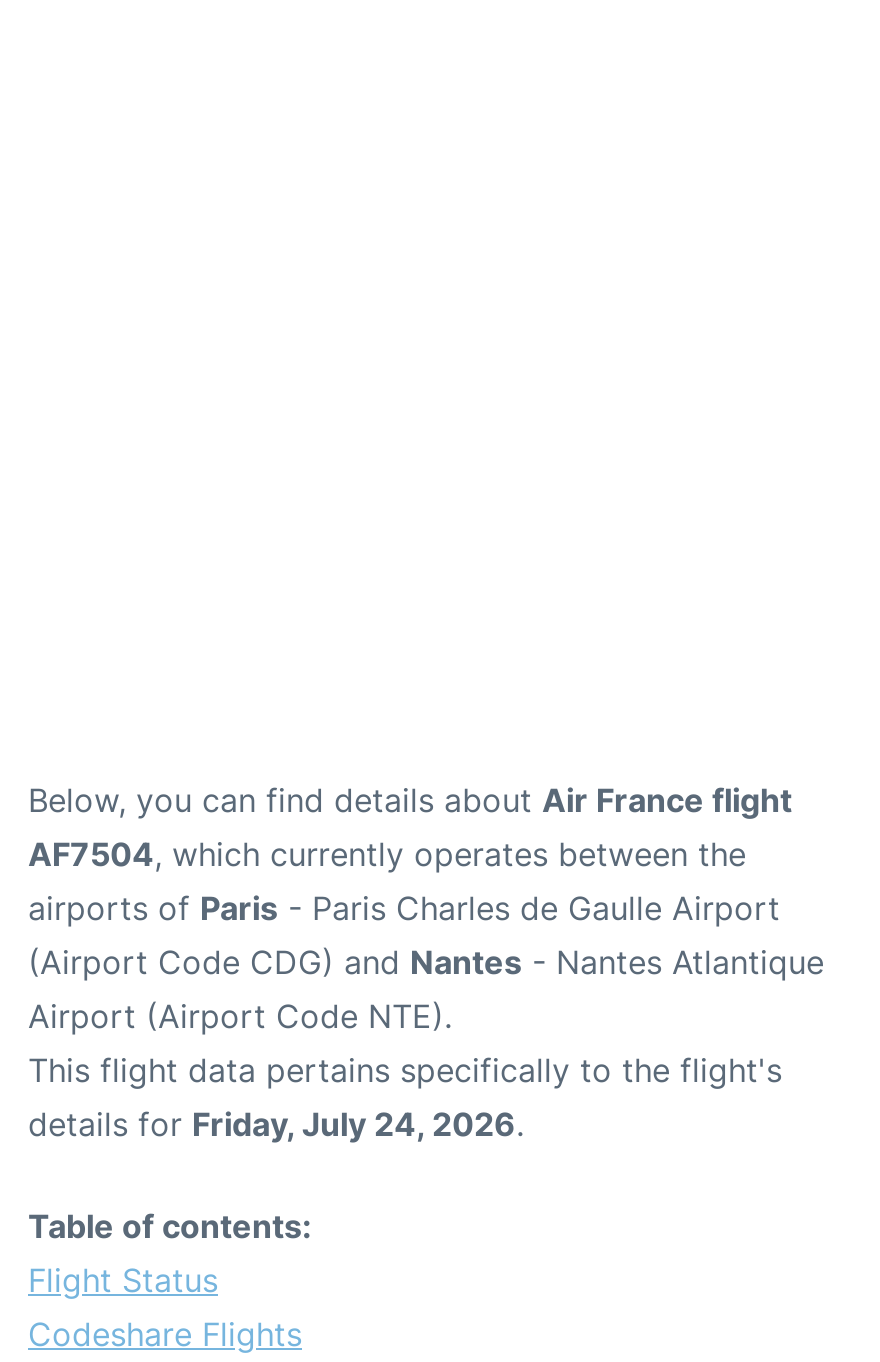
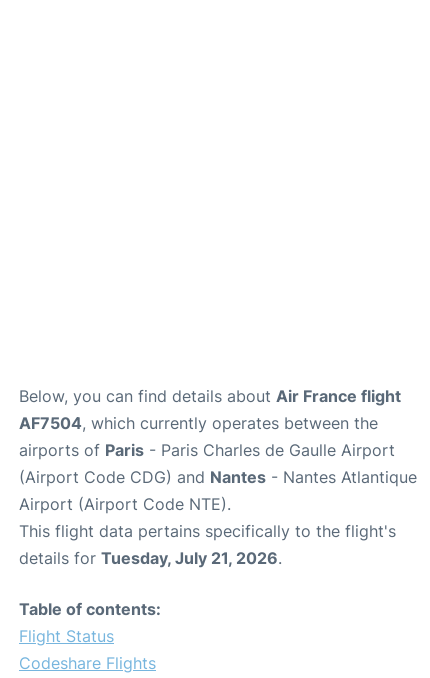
- details for Friday, July 24, 2026.
+ details for Tuesday, July 21, 2026.
